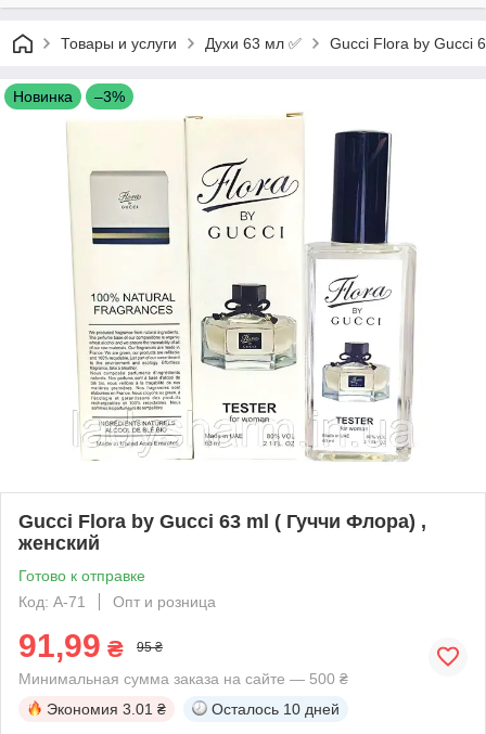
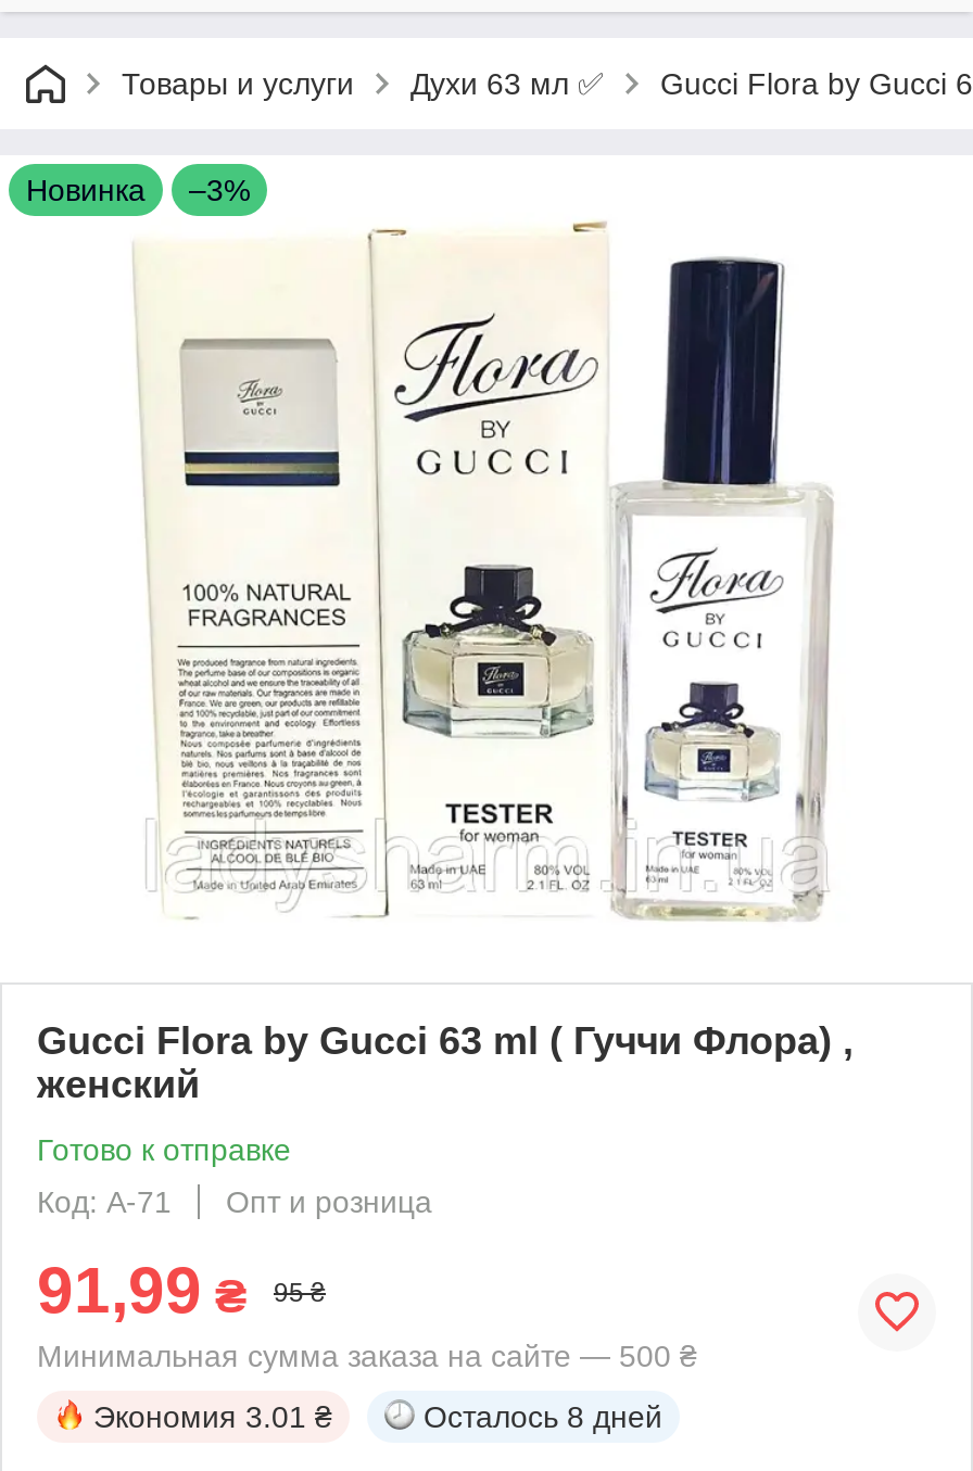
- Осталось 10 дней
+ Осталось 8 дней
